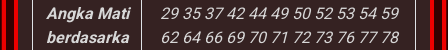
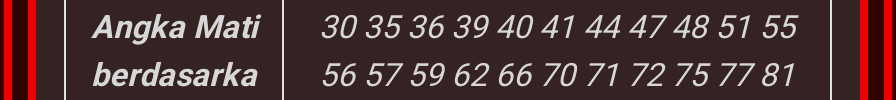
- Angka Mati 29 35 37 42 44 49 50 52 53 54 59
+ Angka Mati 30 35 36 39 40 41 44 47 48 51 55

- berdasarka 62 64 66 69 70 71 72 73 76 77 78
+ berdasarka 56 57 59 62 66 70 71 72 75 77 81
